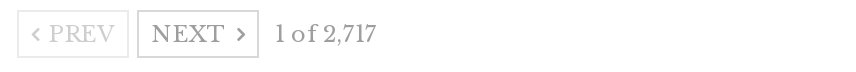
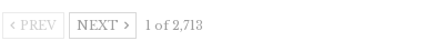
- PREV NEXT 1 of 2,717
+ PREV NEXT 1 of 2,713
